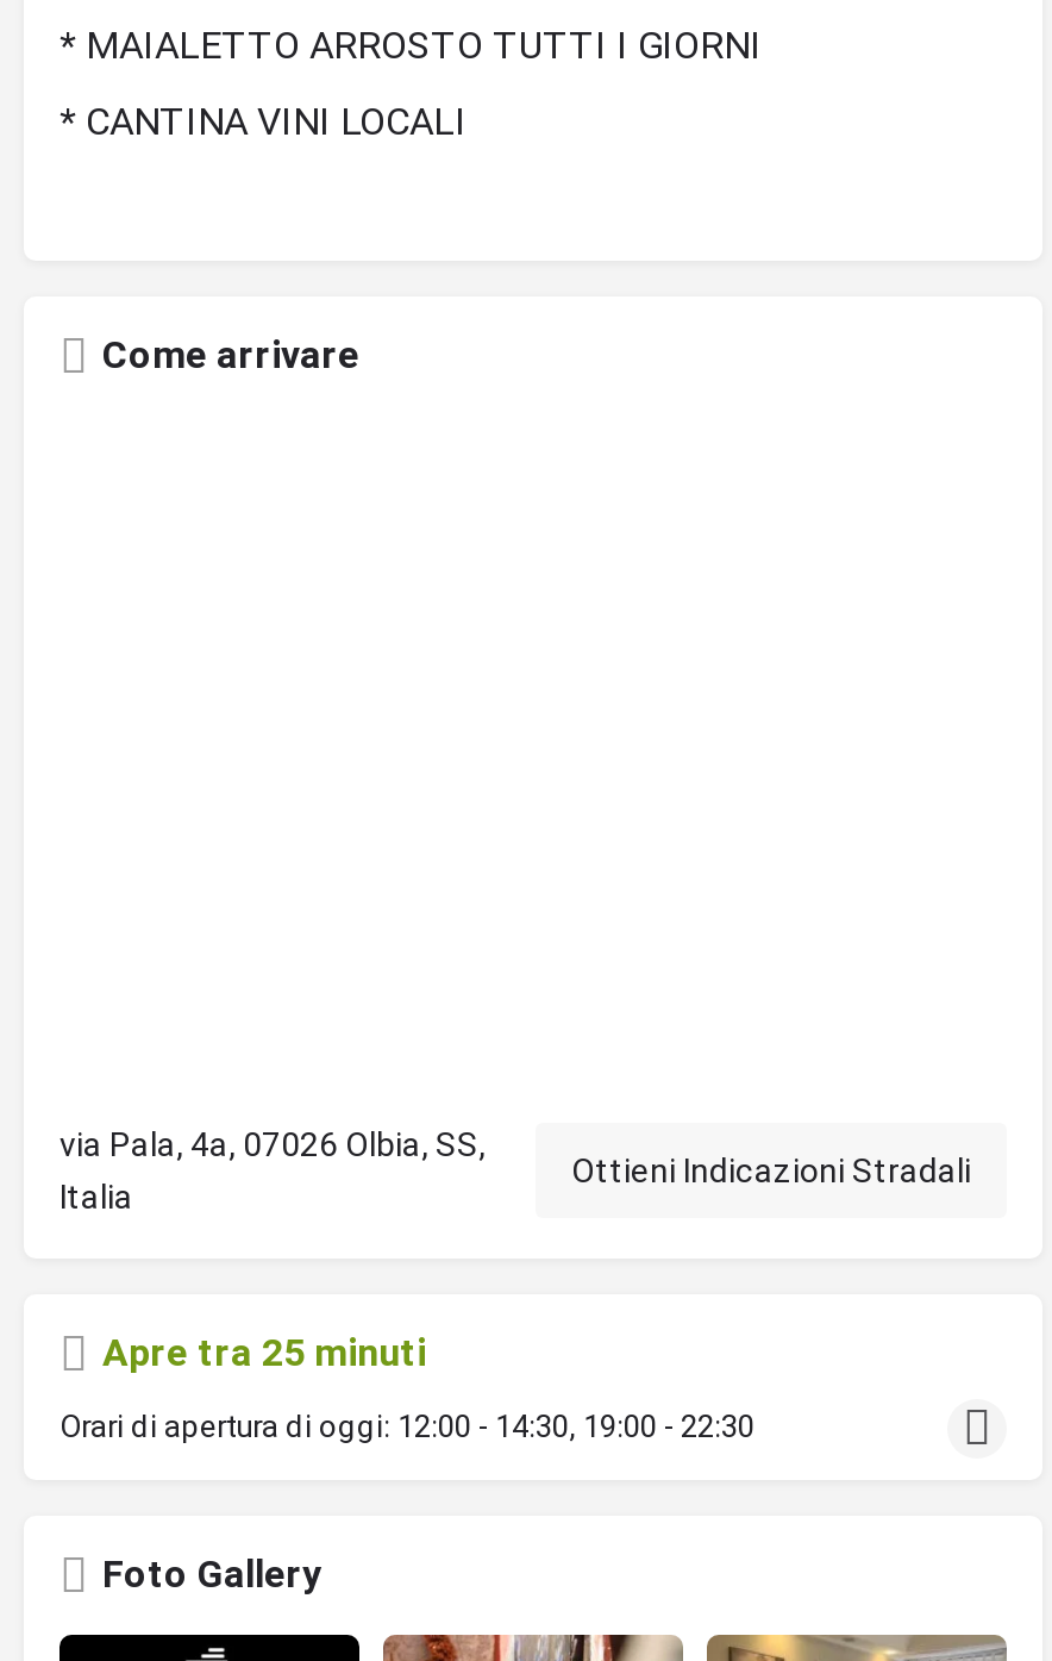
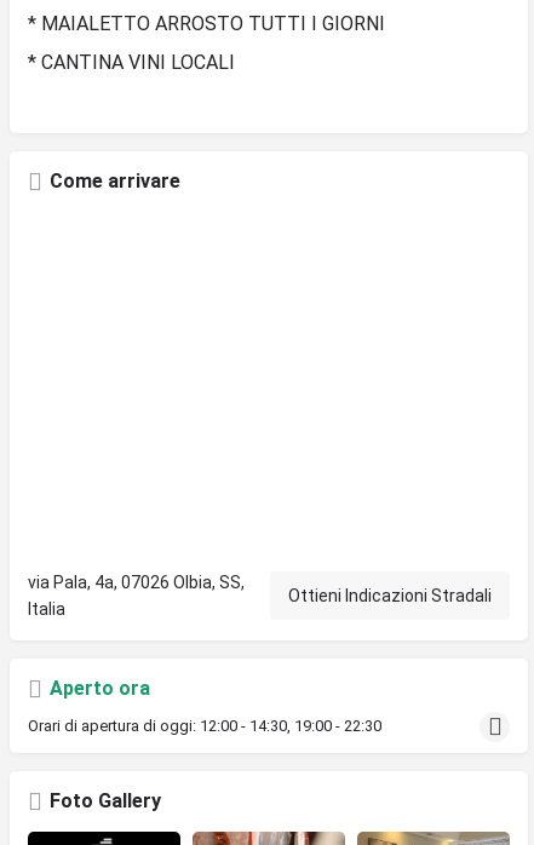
- Apre tra 25 minuti
+ Aperto ora
